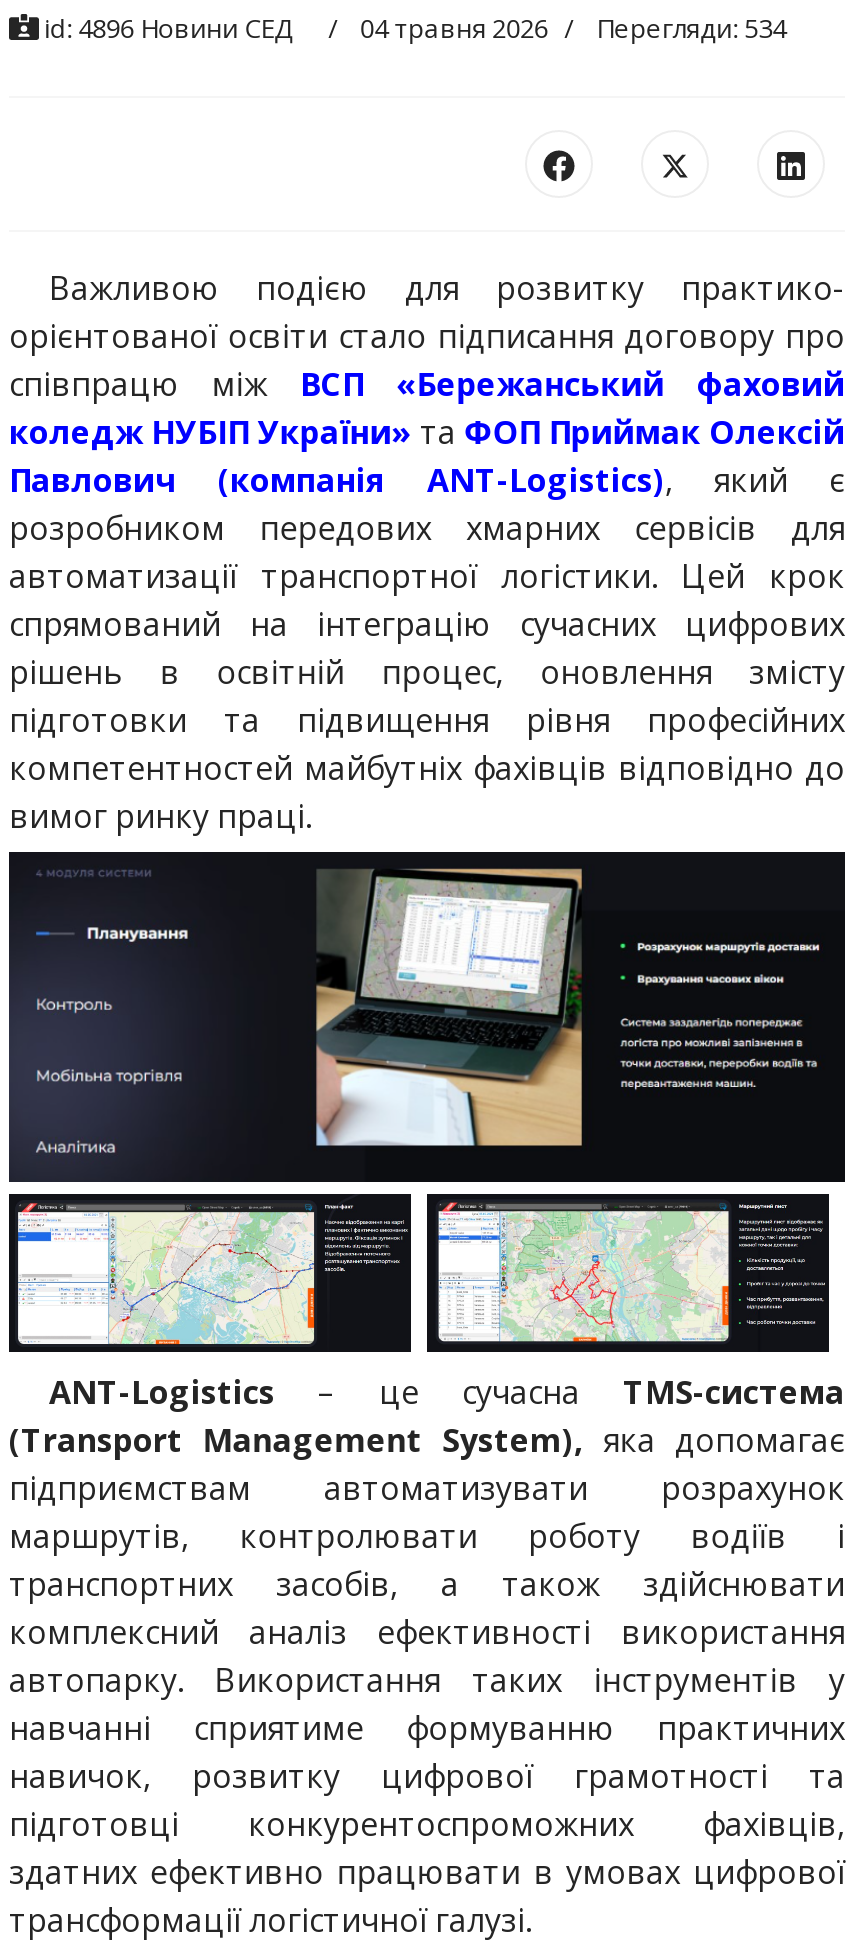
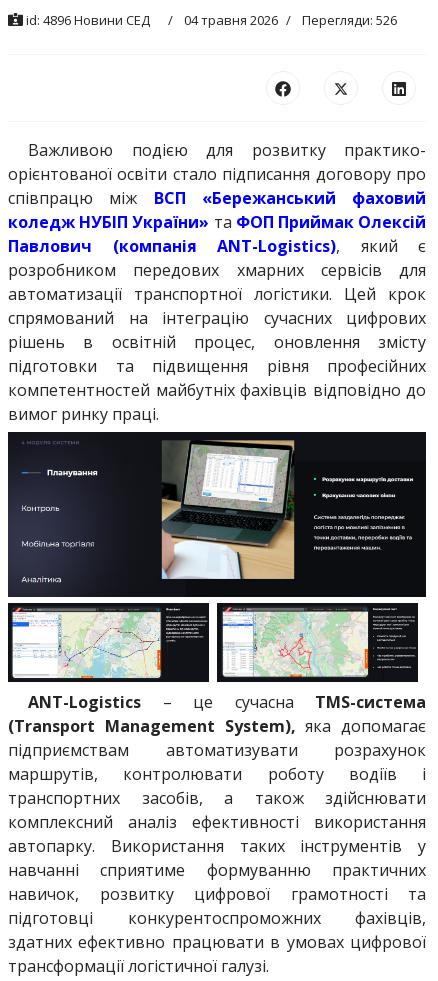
- id: 4896 Новини СЕД 04 травня 2026 Перегляди: 534
+ id: 4896 Новини СЕД 04 травня 2026 Перегляди: 526
